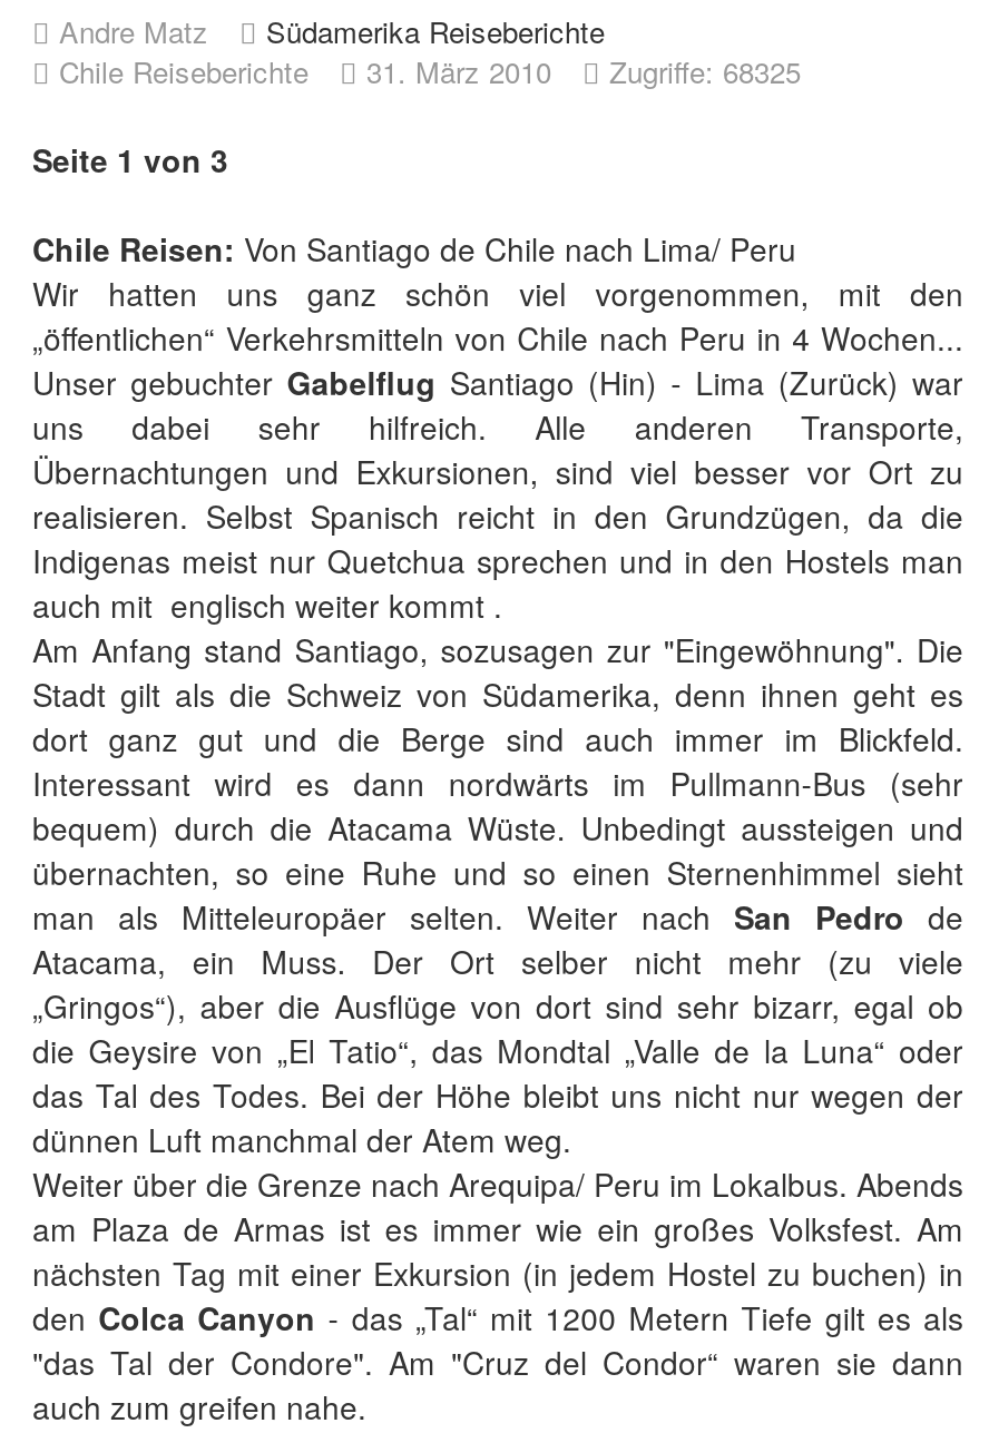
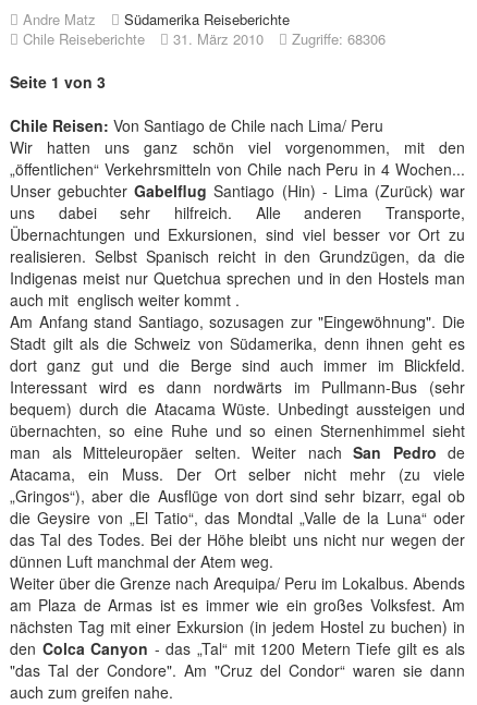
- Chile Reiseberichte 31. März 2010 Zugriffe: 68325
+ Chile Reiseberichte 31. März 2010 Zugriffe: 68306
